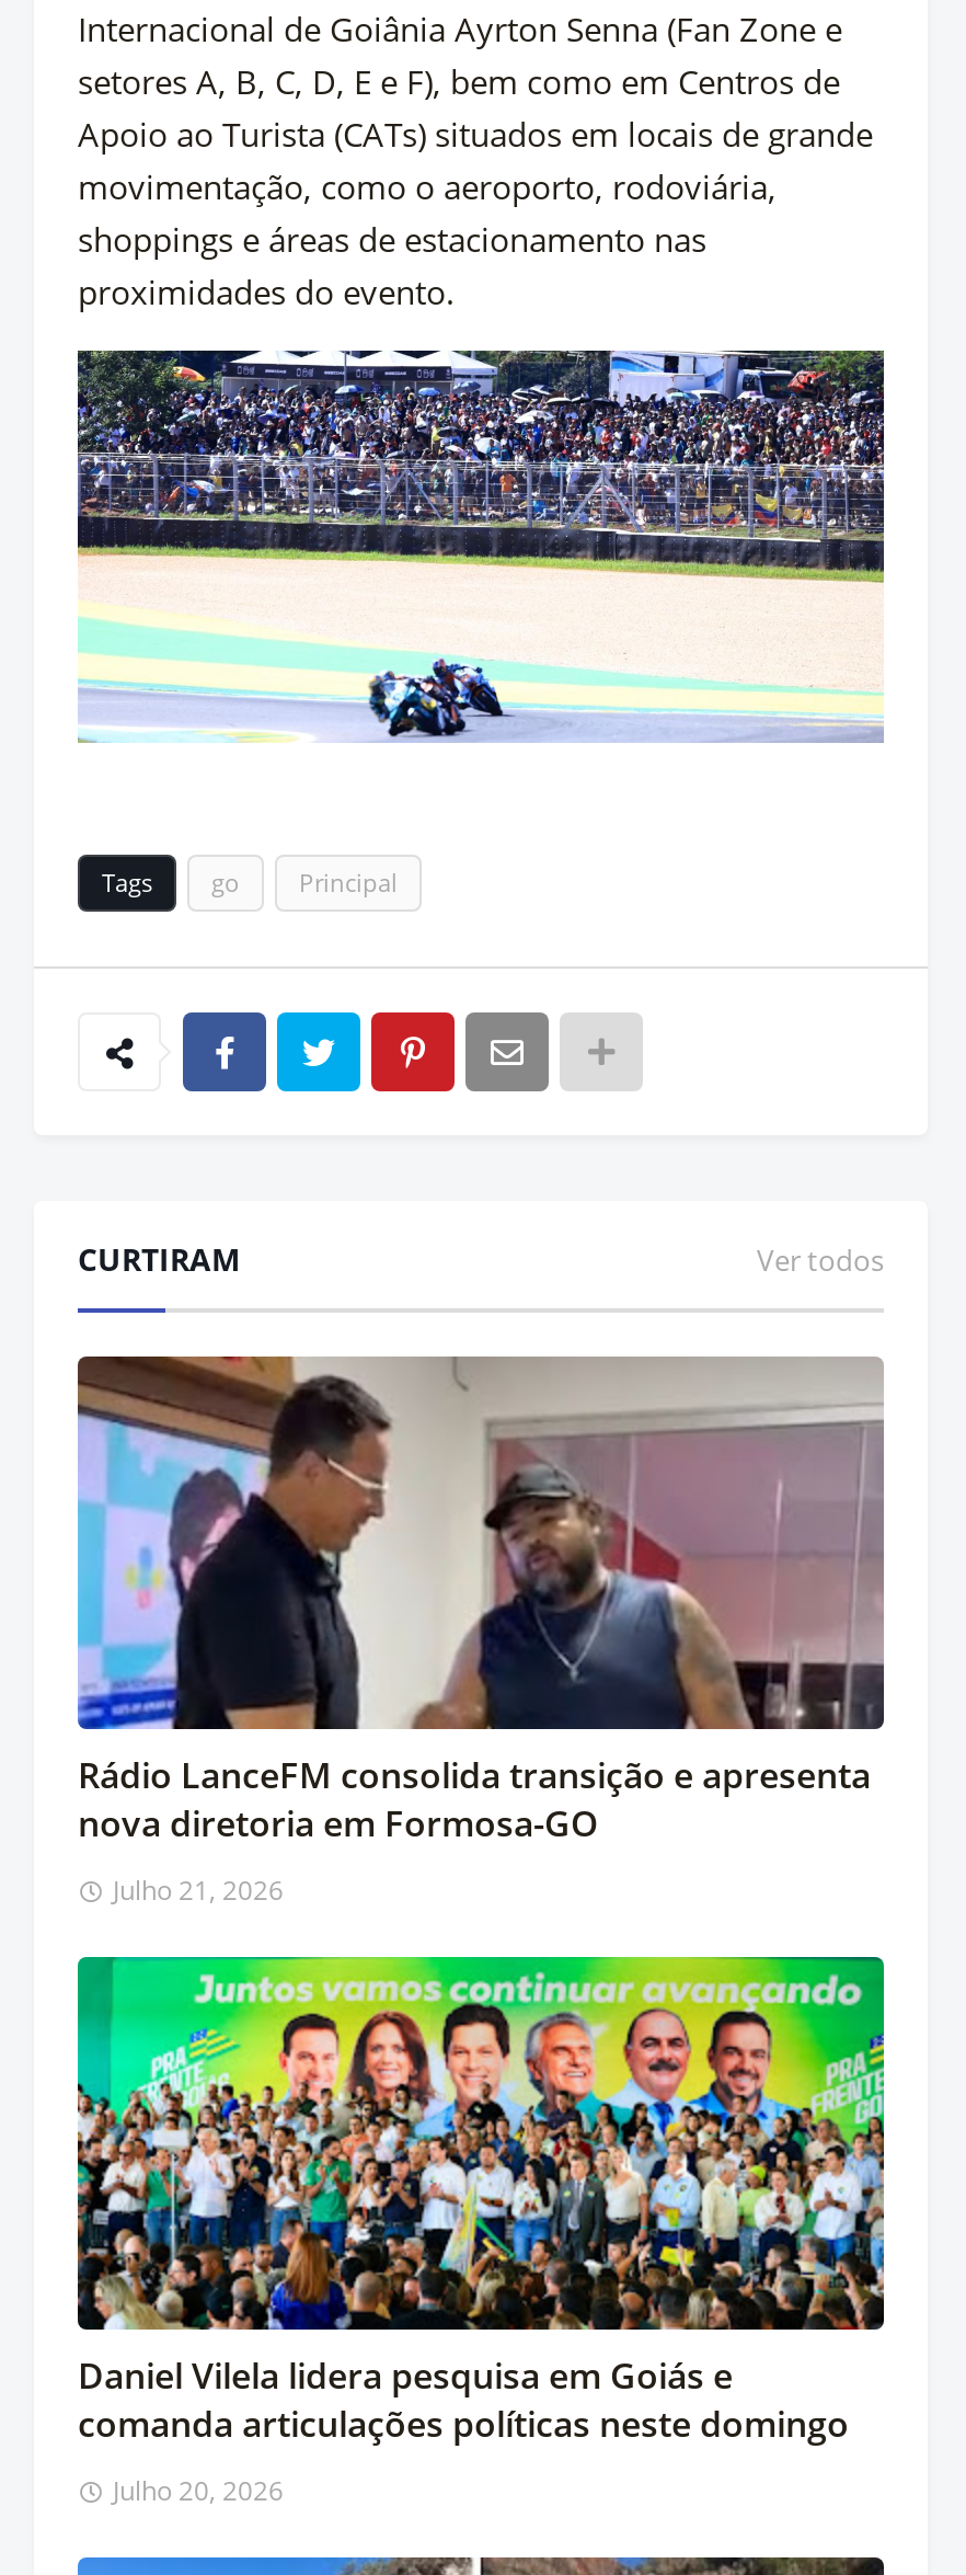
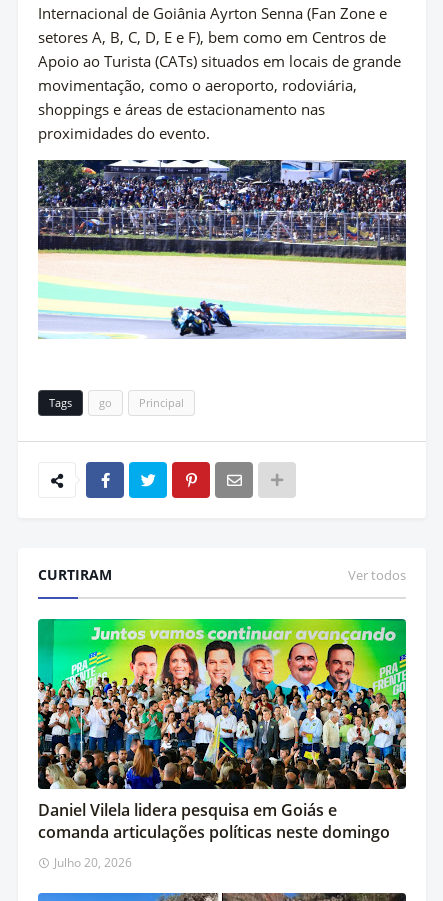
- [image]
- Rádio LanceFM consolida transição e apresenta
- nova diretoria em Formosa-GO
- Julho 21, 2026
